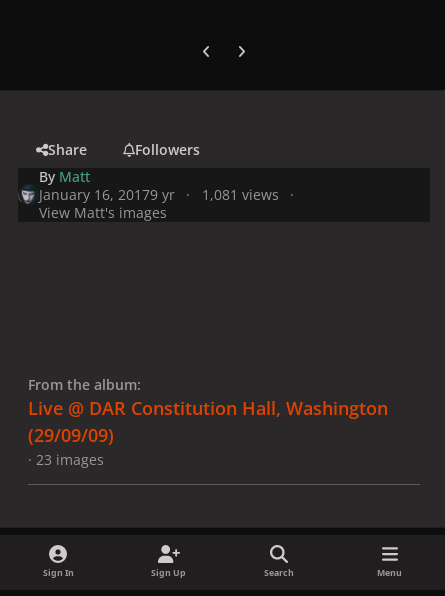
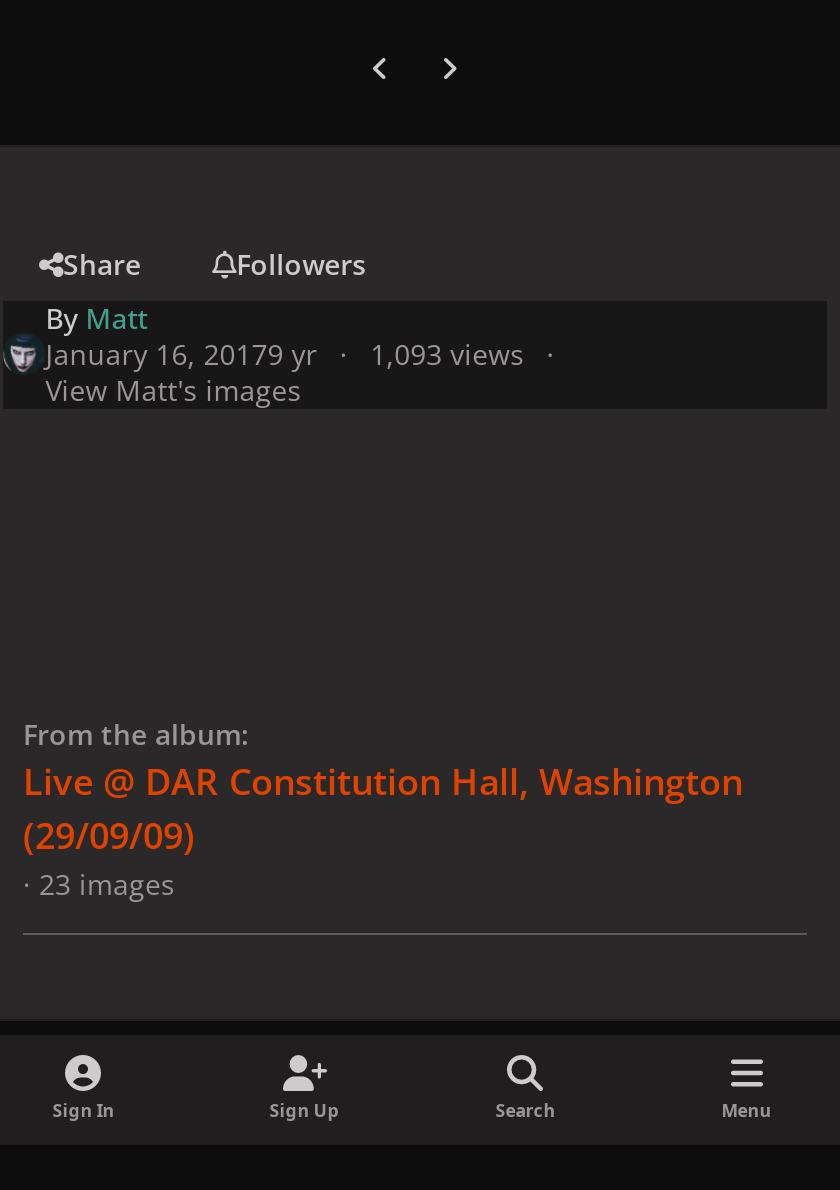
- January 16, 20179 yr 1,081 views
+ January 16, 20179 yr 1,093 views
